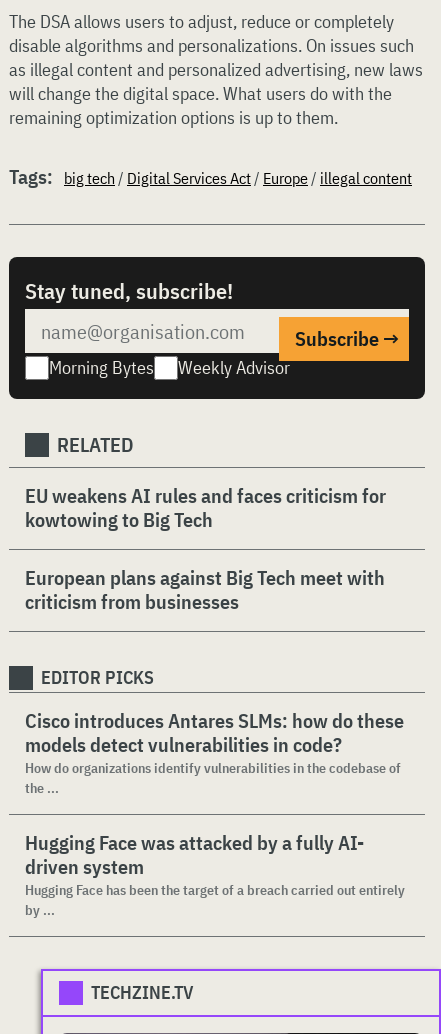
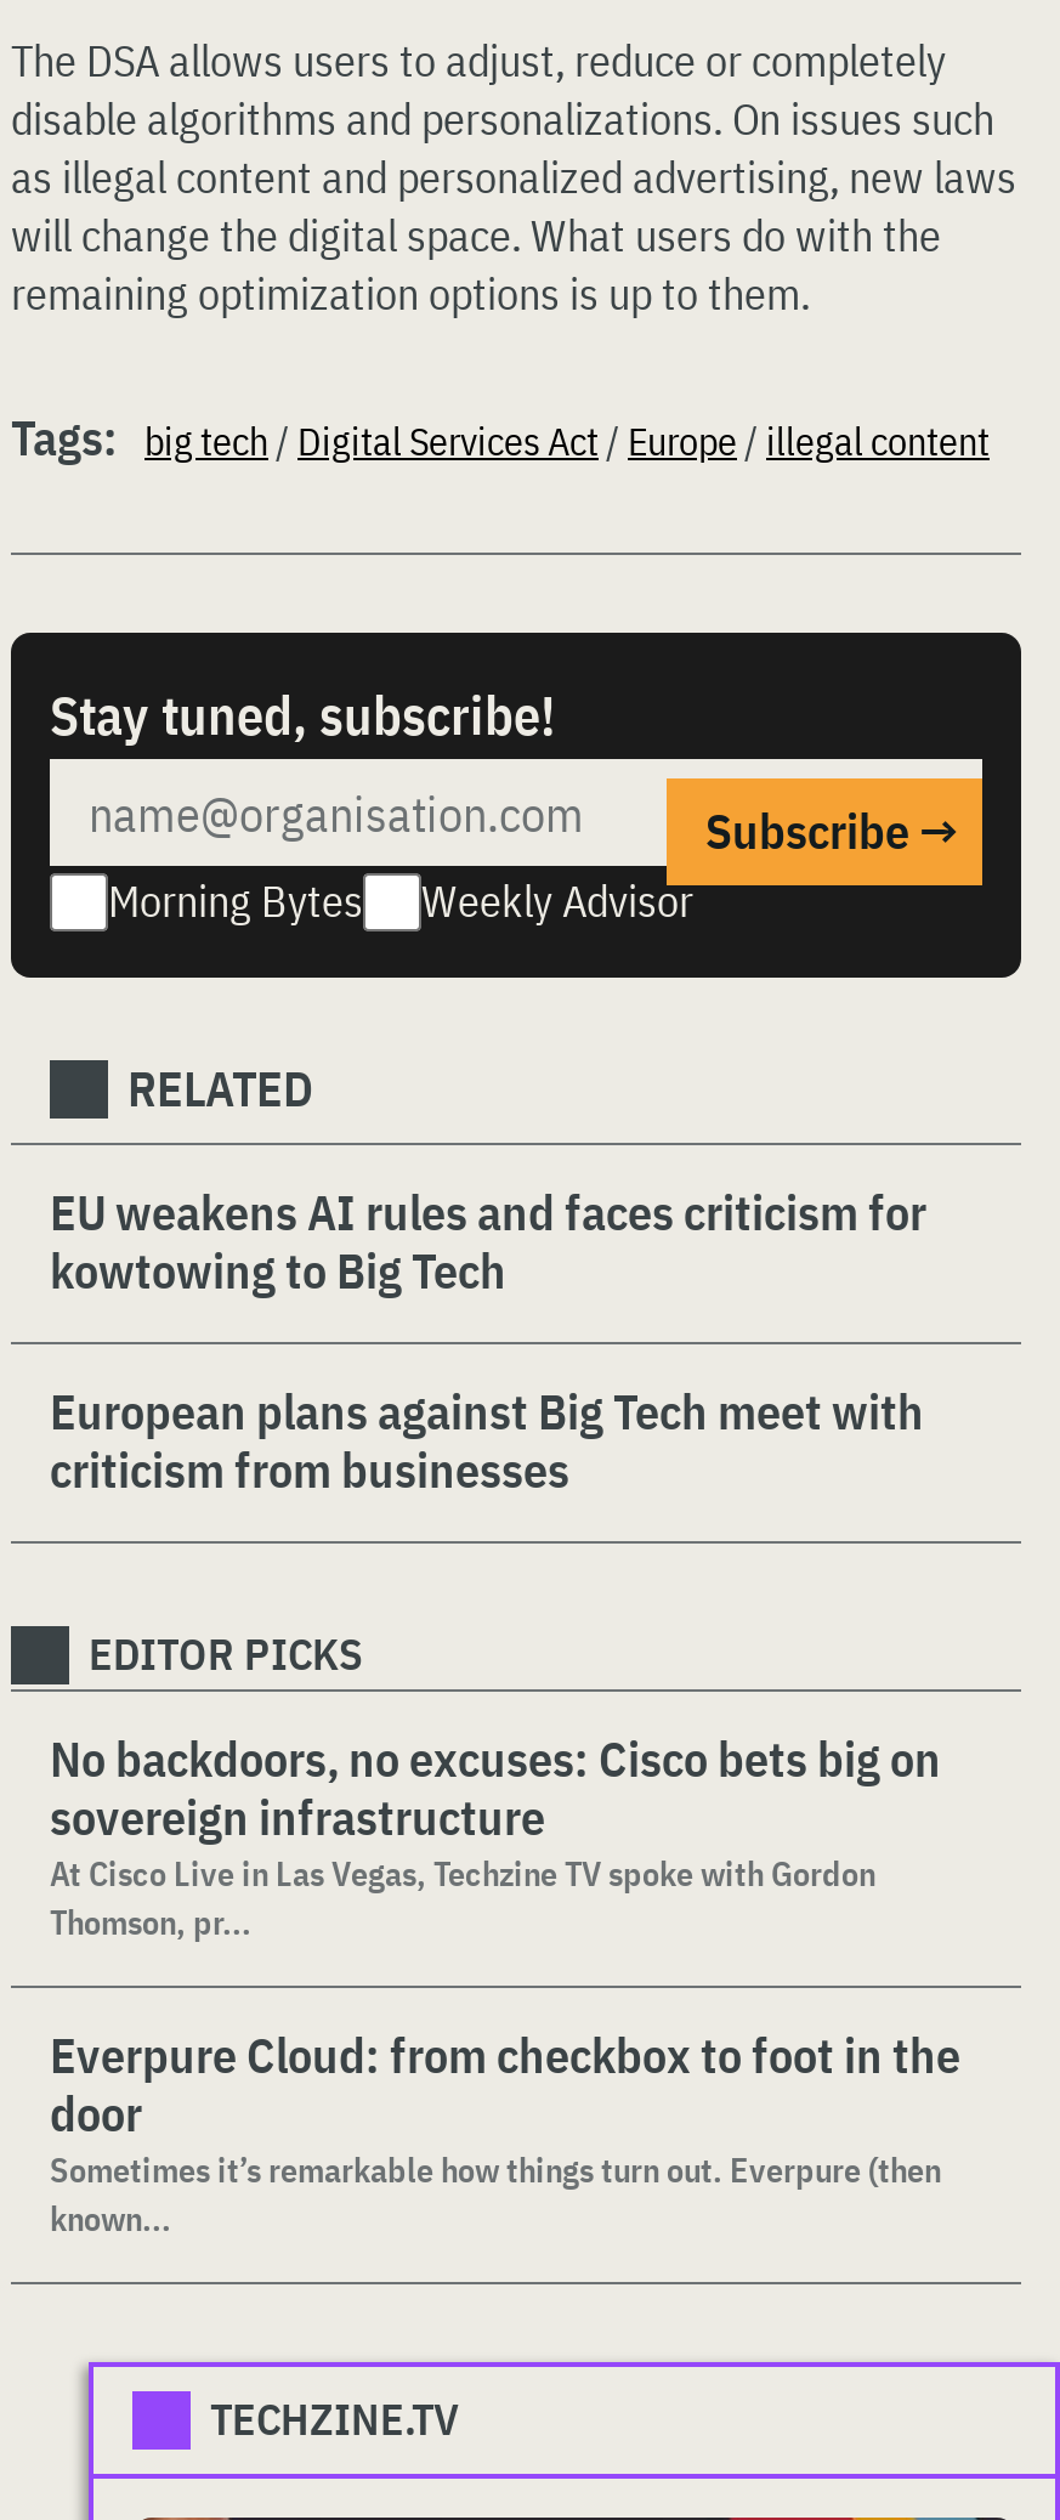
- Cisco introduces Antares SLMs: how do these
- models detect vulnerabilities in code?
- How do organizations identify vulnerabilities in the codebase of
- the ...
+ No backdoors, no excuses: Cisco bets big on
+ sovereign infrastructure
+ At Cisco Live in Las Vegas, Techzine TV spoke with Gordon
+ Thomson, pr...

- Hugging Face was attacked by a fully AI-
- driven system
- Hugging Face has been the target of a breach carried out entirely
- by ...
+ Everpure Cloud: from checkbox to foot in the
+ door
+ Sometimes it’s remarkable how things turn out. Everpure (then
+ known...
